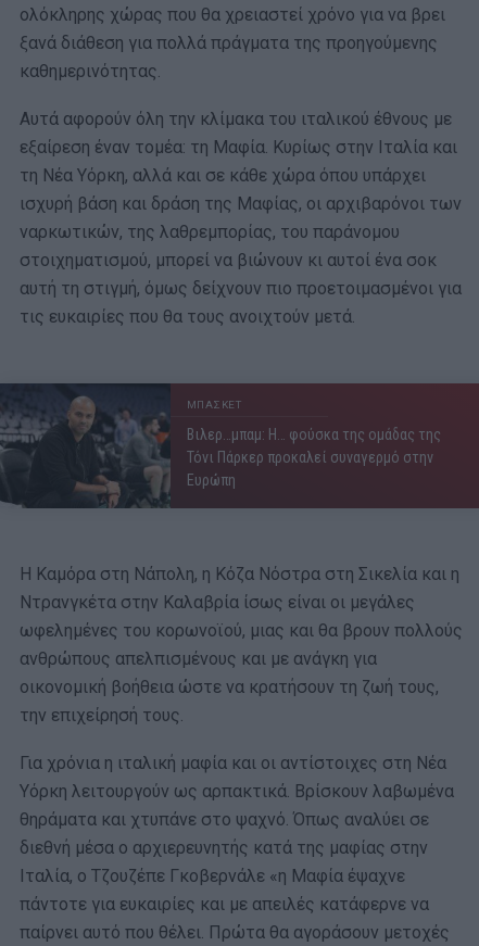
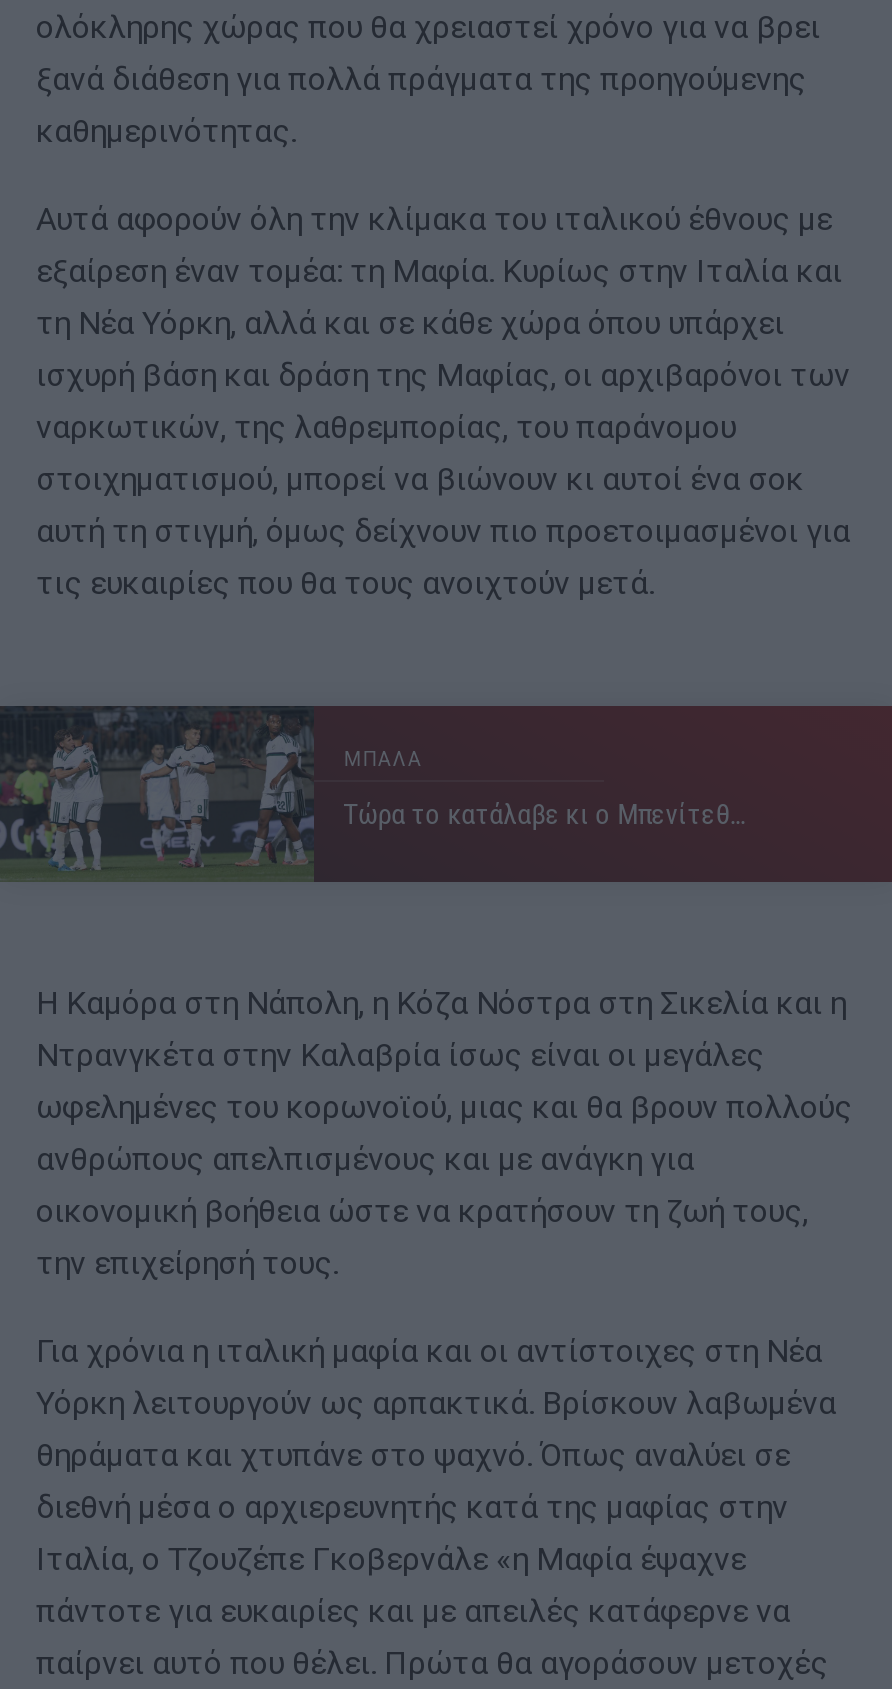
- [image]
- ΜΠΑΣΚΕΤ
+ [image]
+ ΜΠΑΛΑ

- Βιλερ…μπαμ: Η… φούσκα της ομάδας της
- Τόνι Πάρκερ προκαλεί συναγερμό στην
- Ευρώπη
+ Τώρα το κατάλαβε κι ο Μπενίτεθ…
